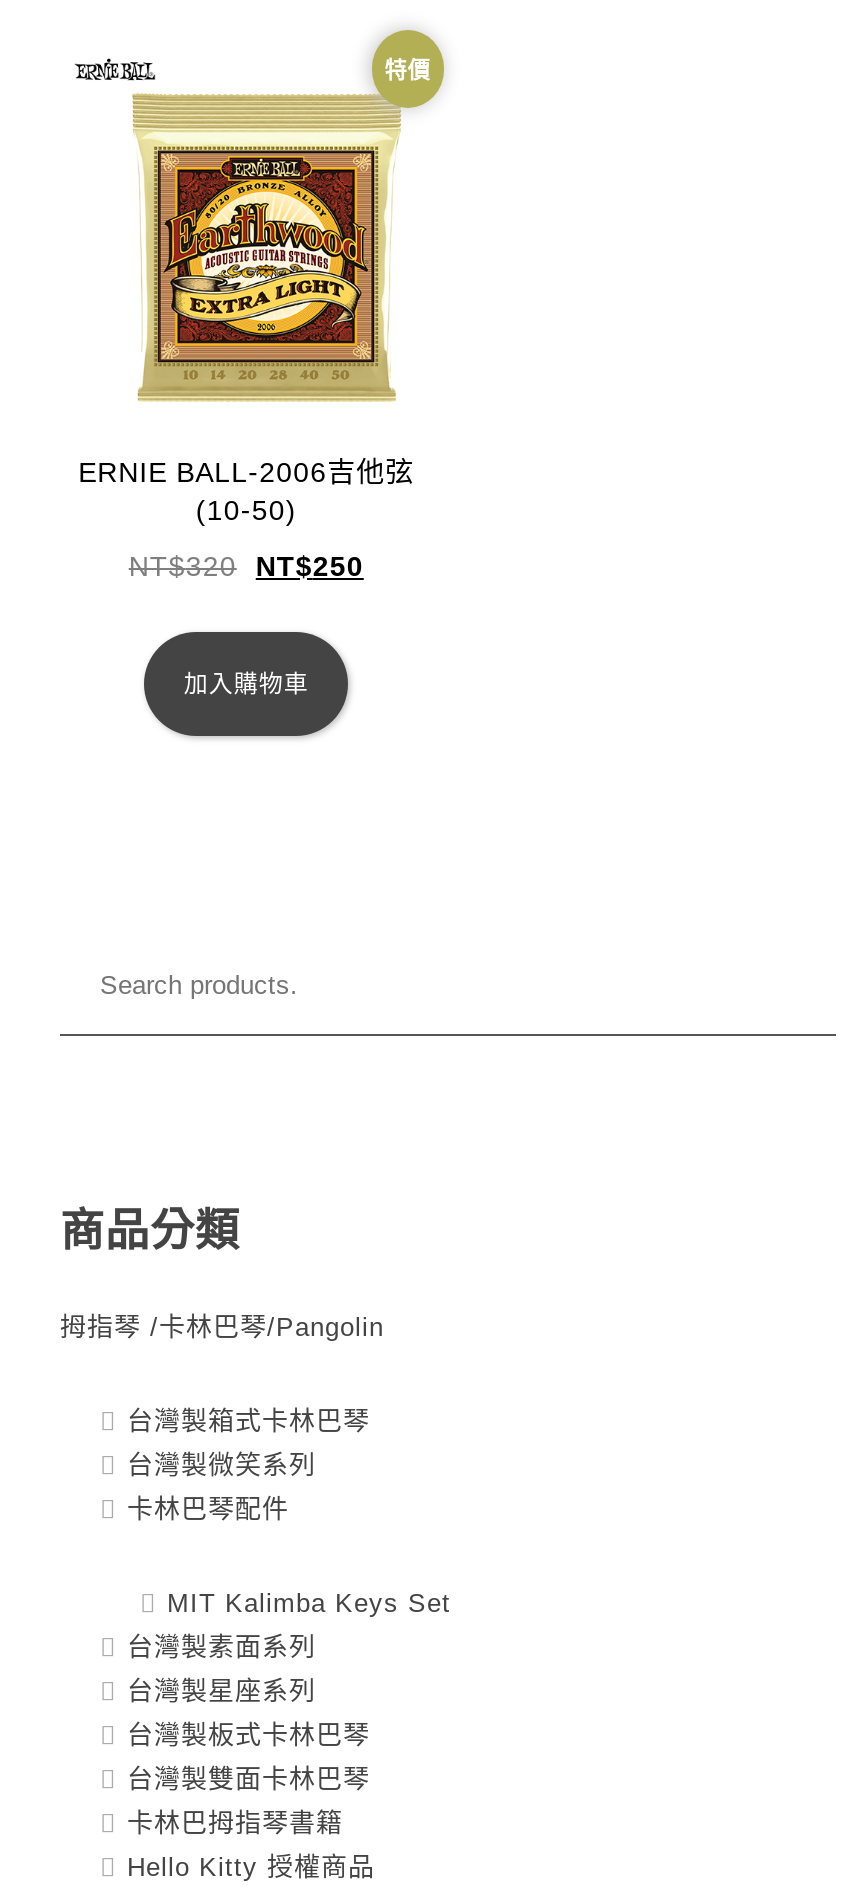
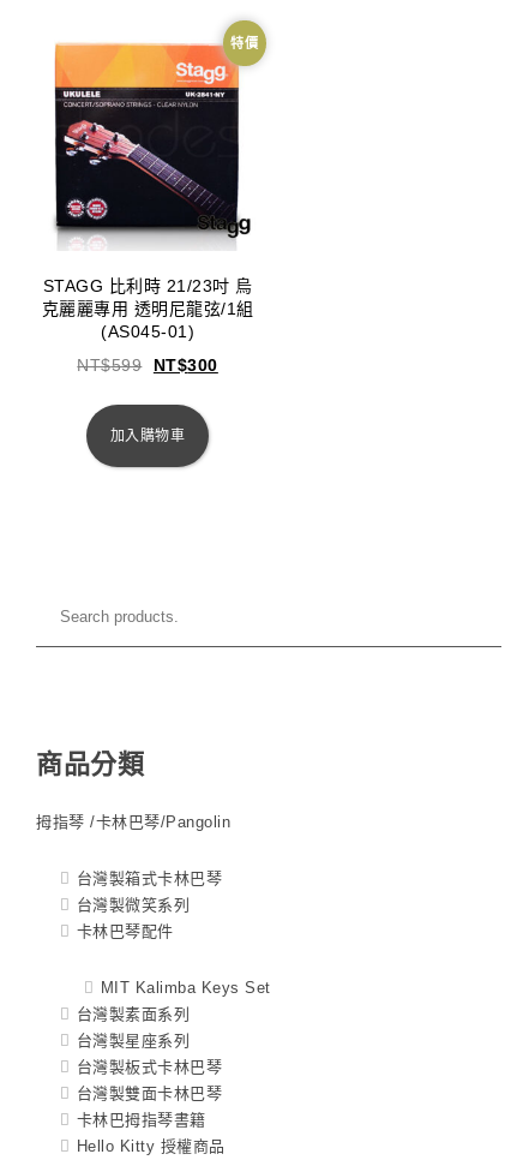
- [image]
- ERNIE BALL-2006吉他弦
- (10-50)
+ [image]
+ STAGG 比利時 21/23吋 烏
+ 克麗麗專用 透明尼龍弦/1組
+ (AS045-01)

- NT$320 NT$250
+ NT$599 NT$300
